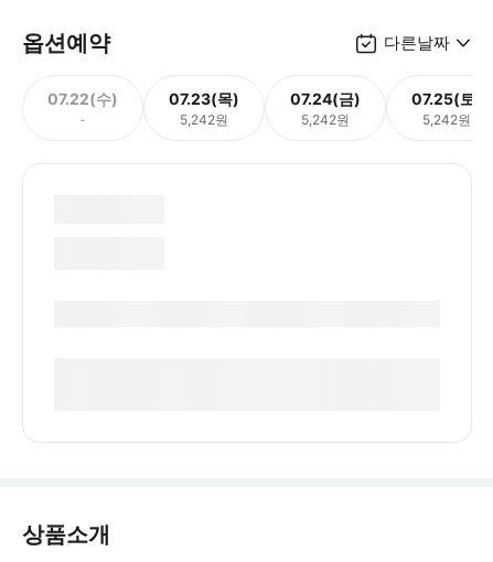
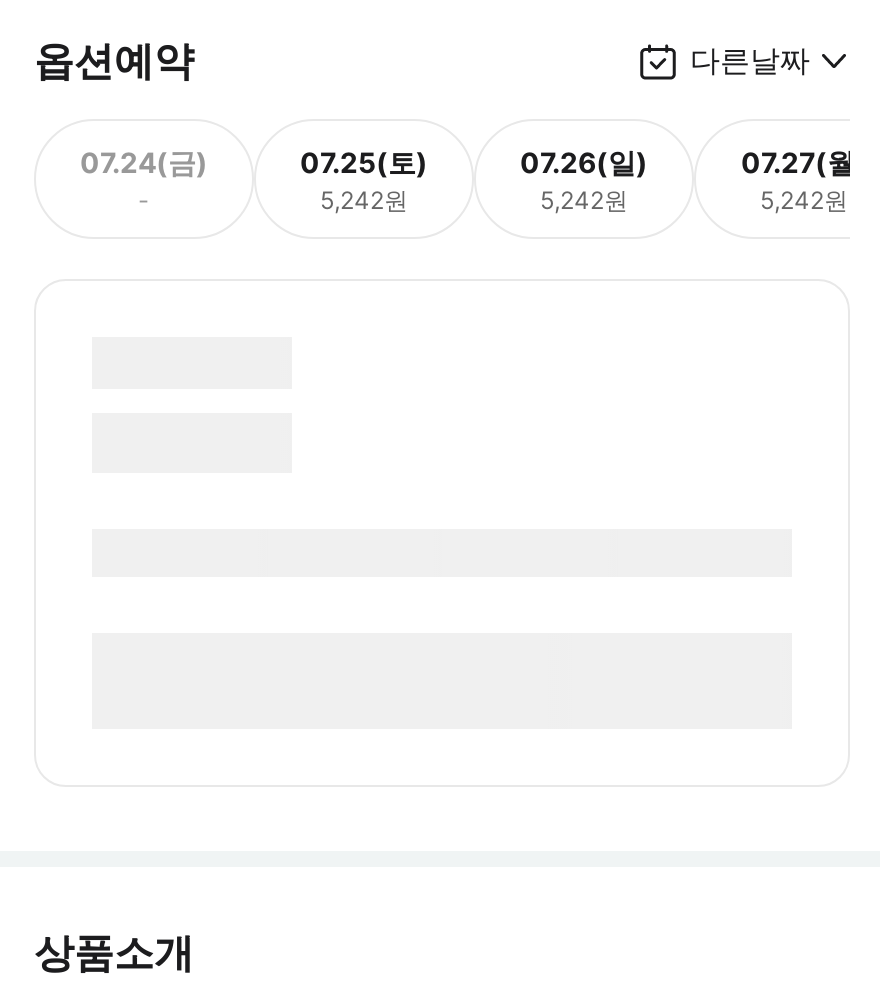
- 07.22(수)
+ 07.24(금)

- 07.23(목)
+ 07.25(토)

- 07.24(금)
+ 07.26(일)

- 07.25(토)
+ 07.27(월)
